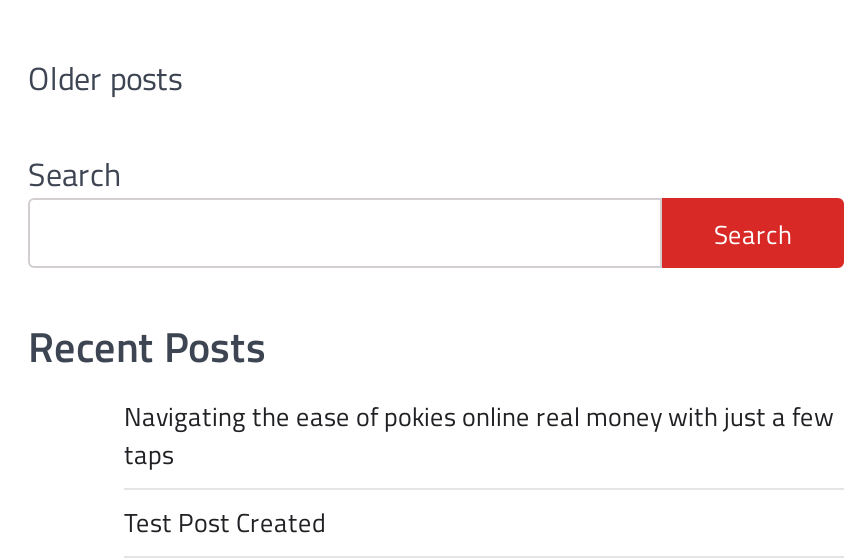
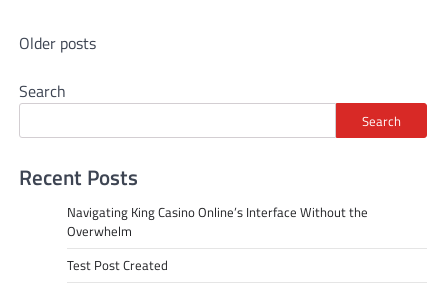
- Navigating the ease of pokies online real money with just a few
- taps
+ Navigating King Casino Online’s Interface Without the
+ Overwhelm
